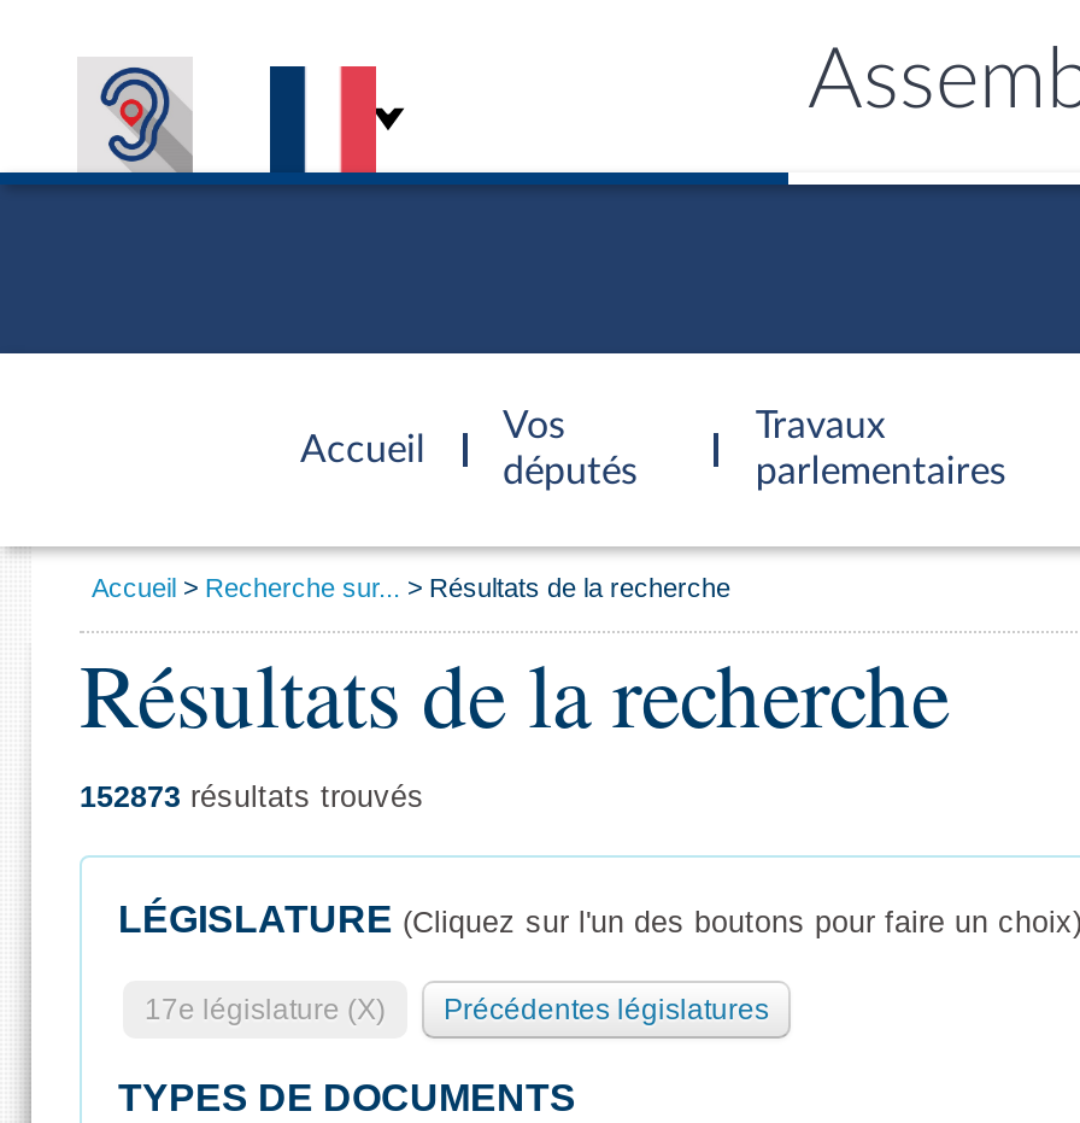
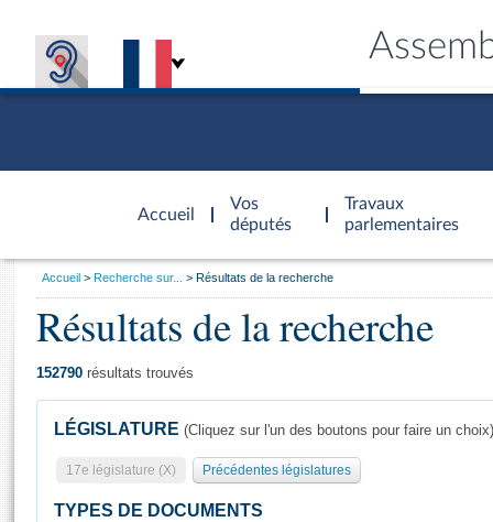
- 152873 résultats trouvés
+ 152790 résultats trouvés
